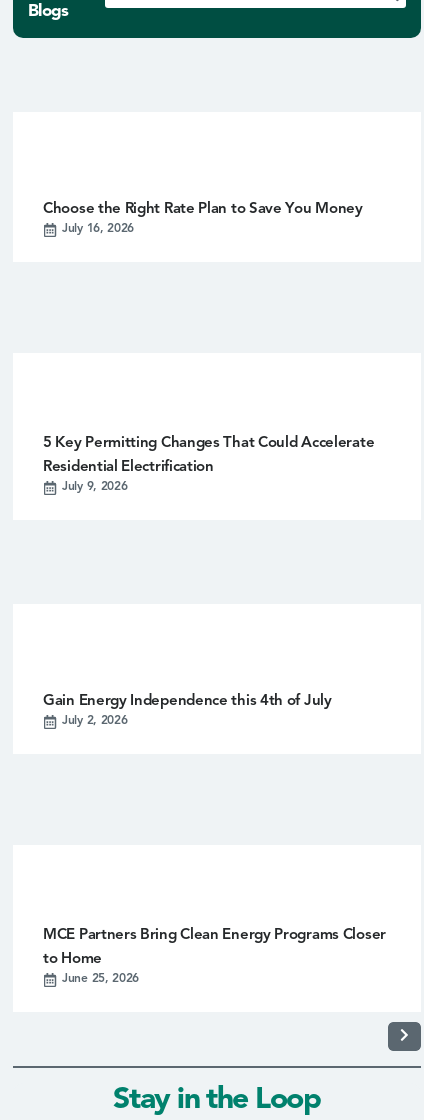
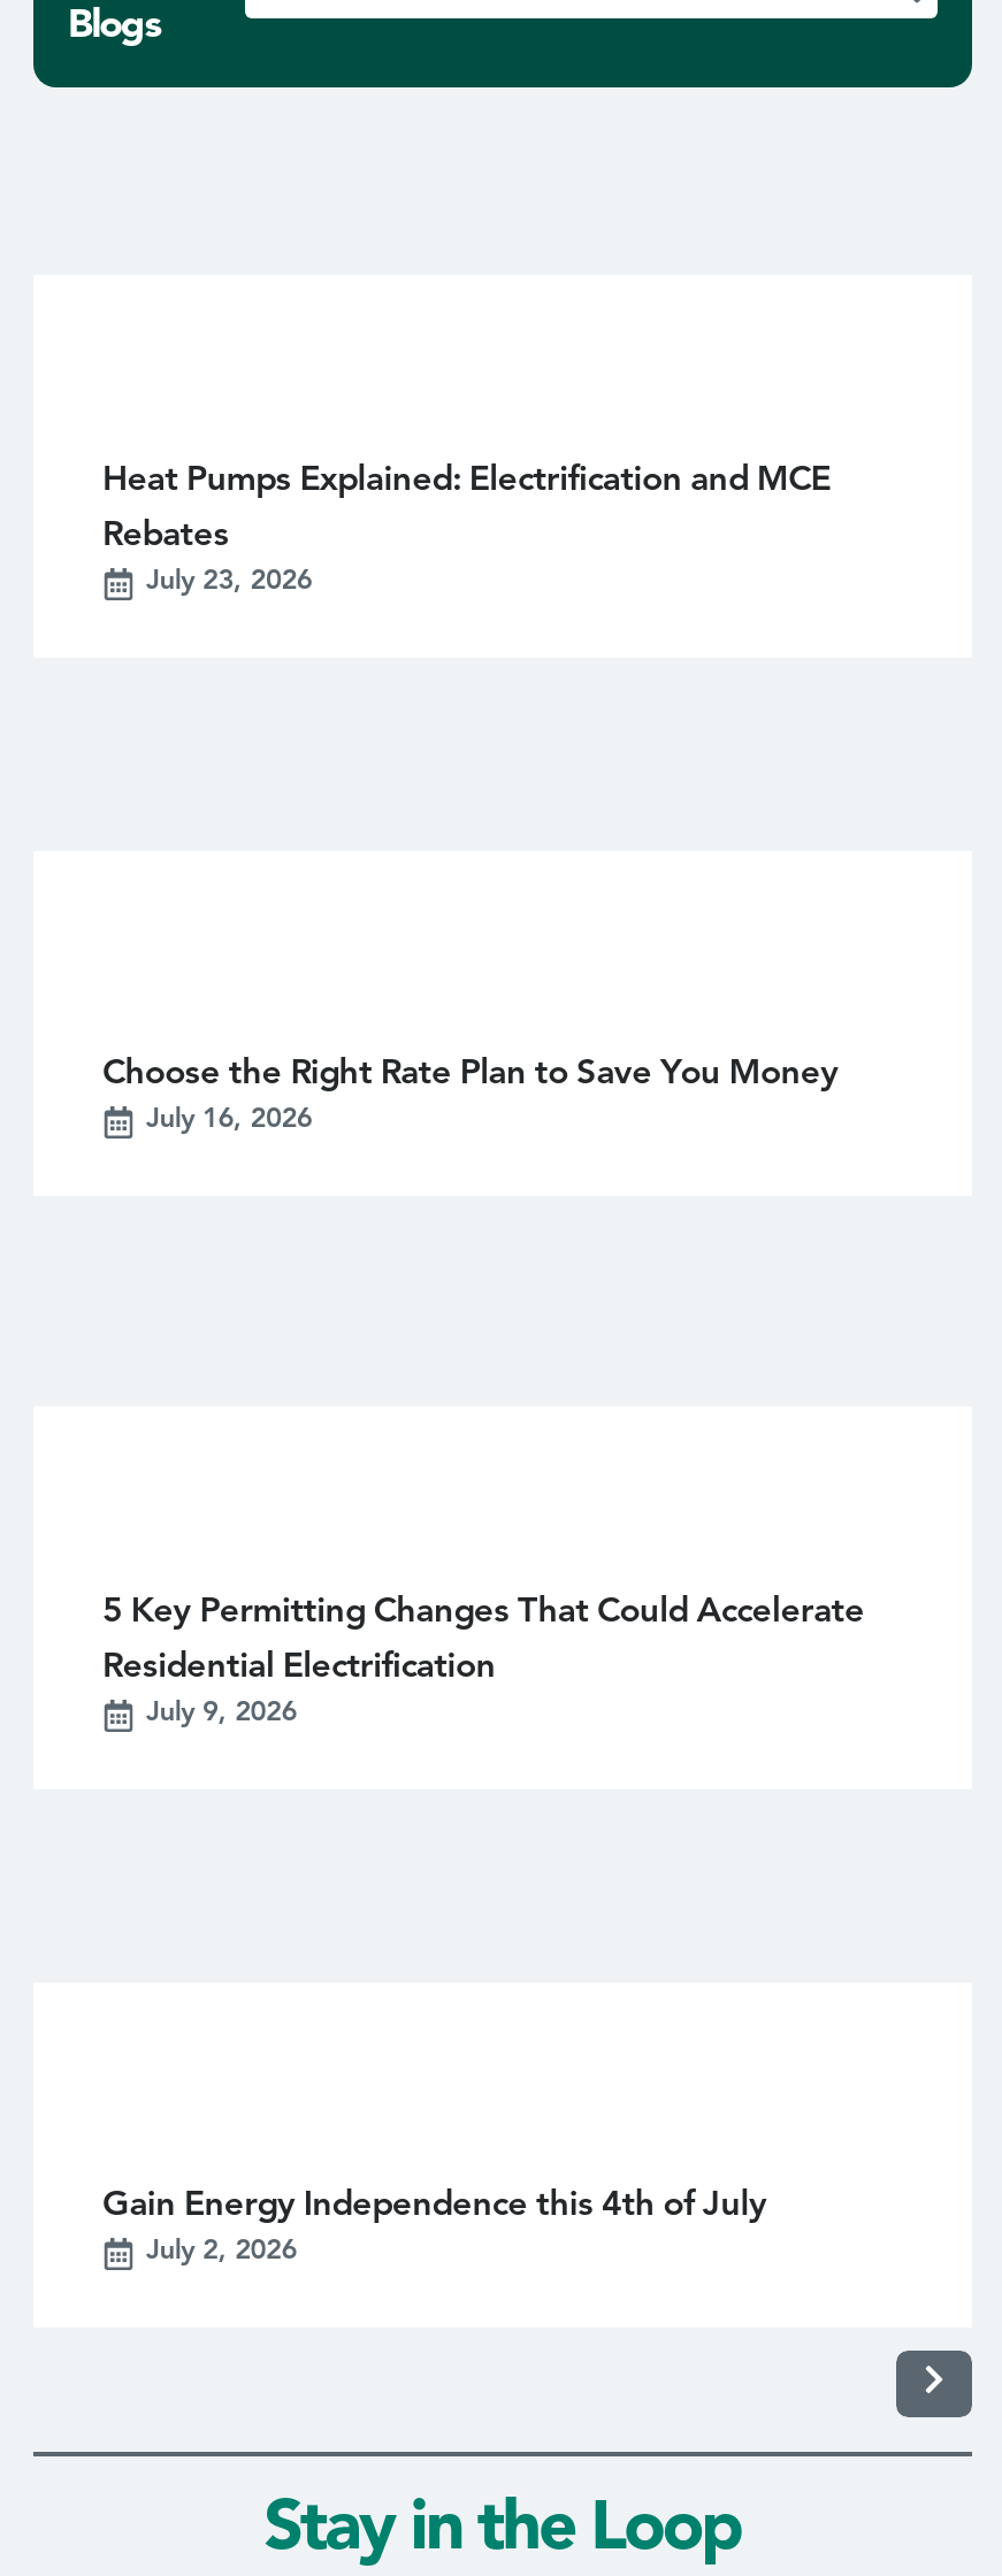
+ Heat Pumps Explained: Electrification and MCE
+ Rebates
+ July 23, 2026

moved down: Choose the Right Rate Plan to Save You Money | July 16, 2026 | 5 Key Permitting Changes That Could Accelerate | Residential Electrification | July 9, 2026 | Gain Energy Independence this 4th of July | July 2, 2026

- MCE Partners Bring Clean Energy Programs Closer
- to Home
- June 25, 2026
